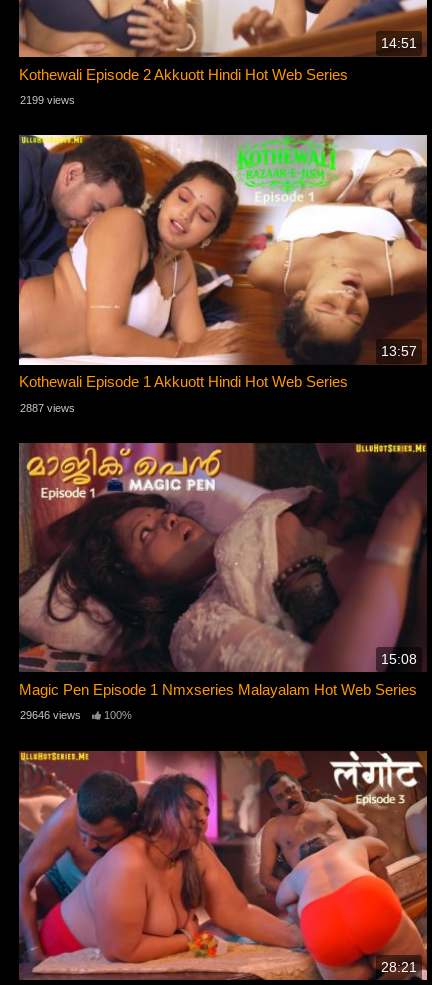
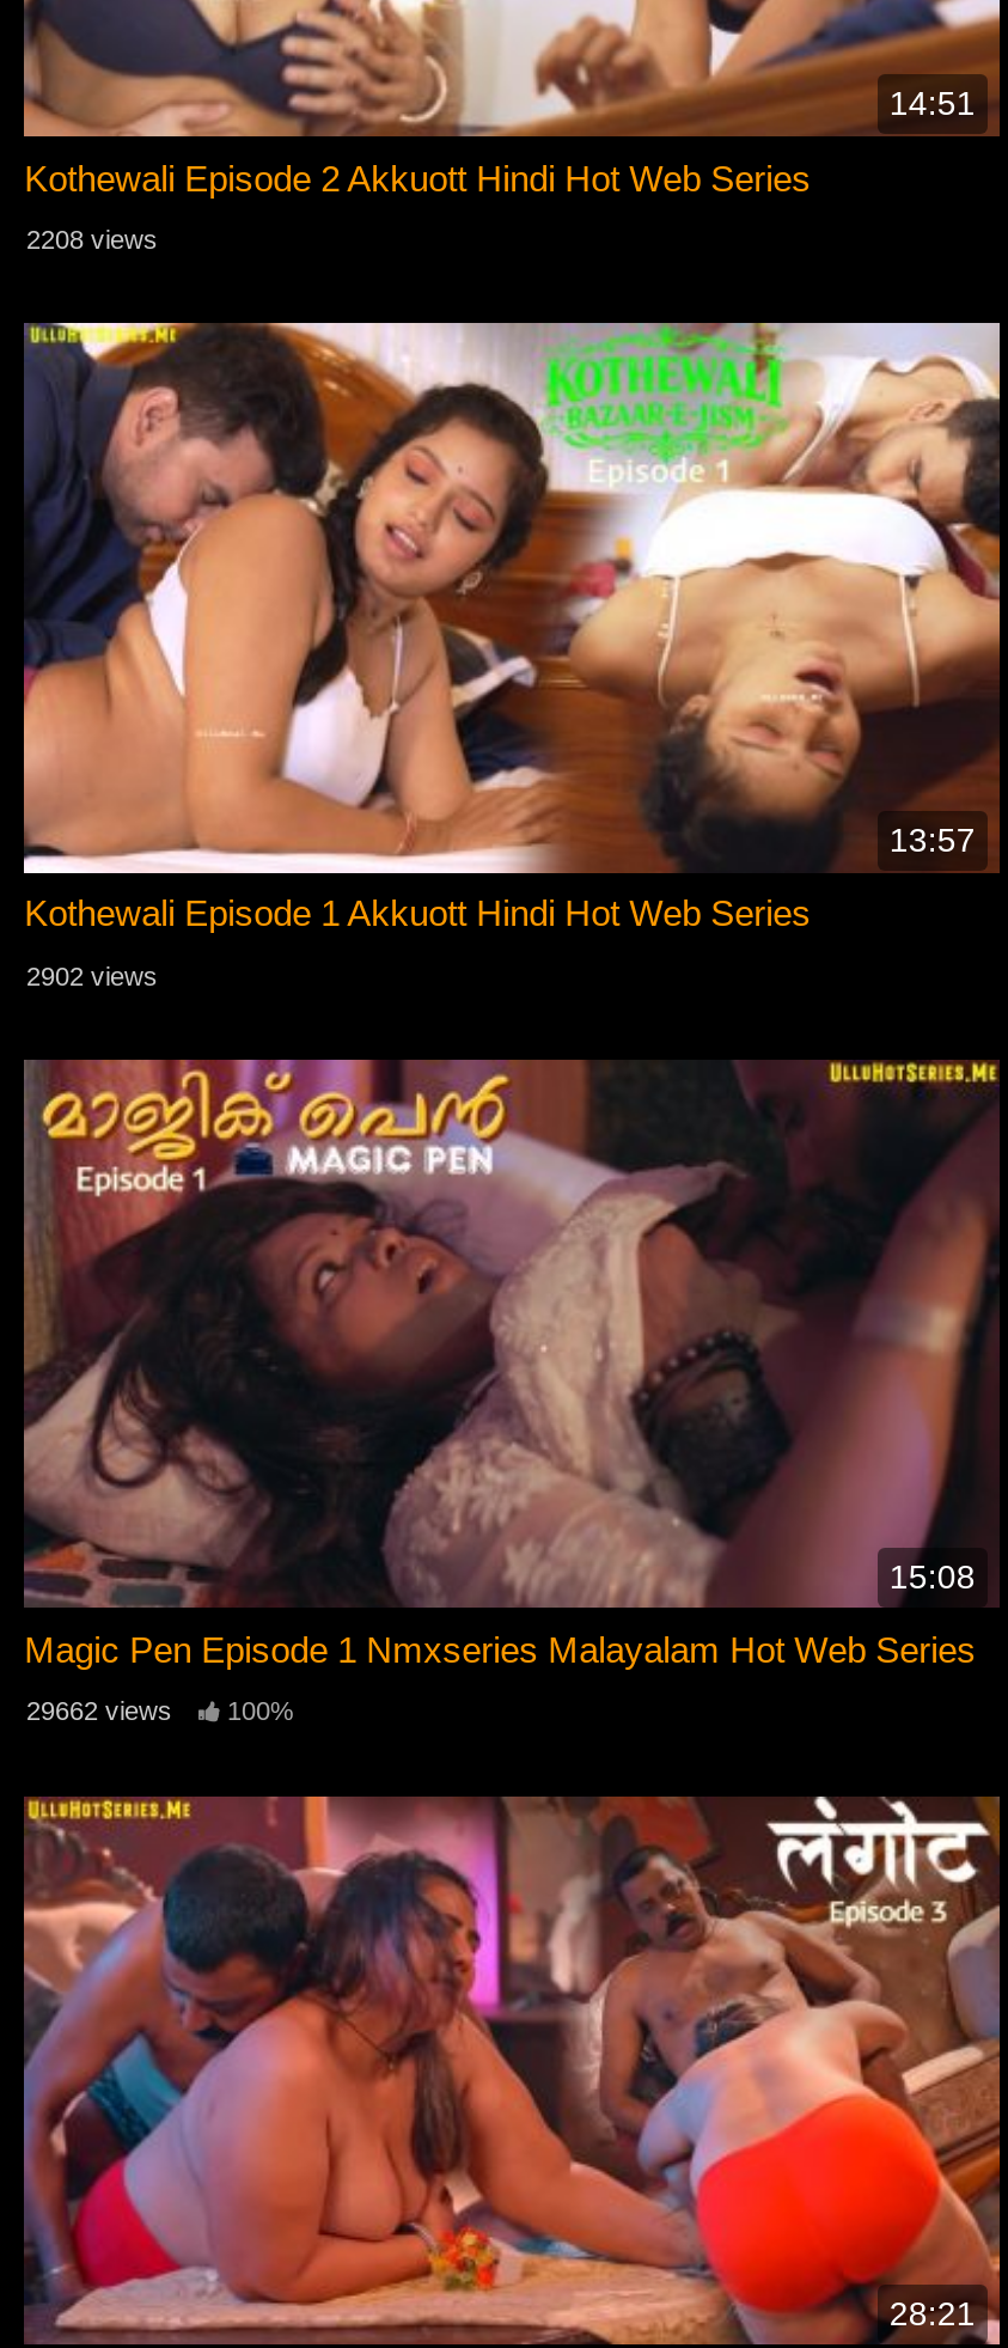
- 2199 views
+ 2208 views

- 2887 views
+ 2902 views

- 29646 views 100%
+ 29662 views 100%
